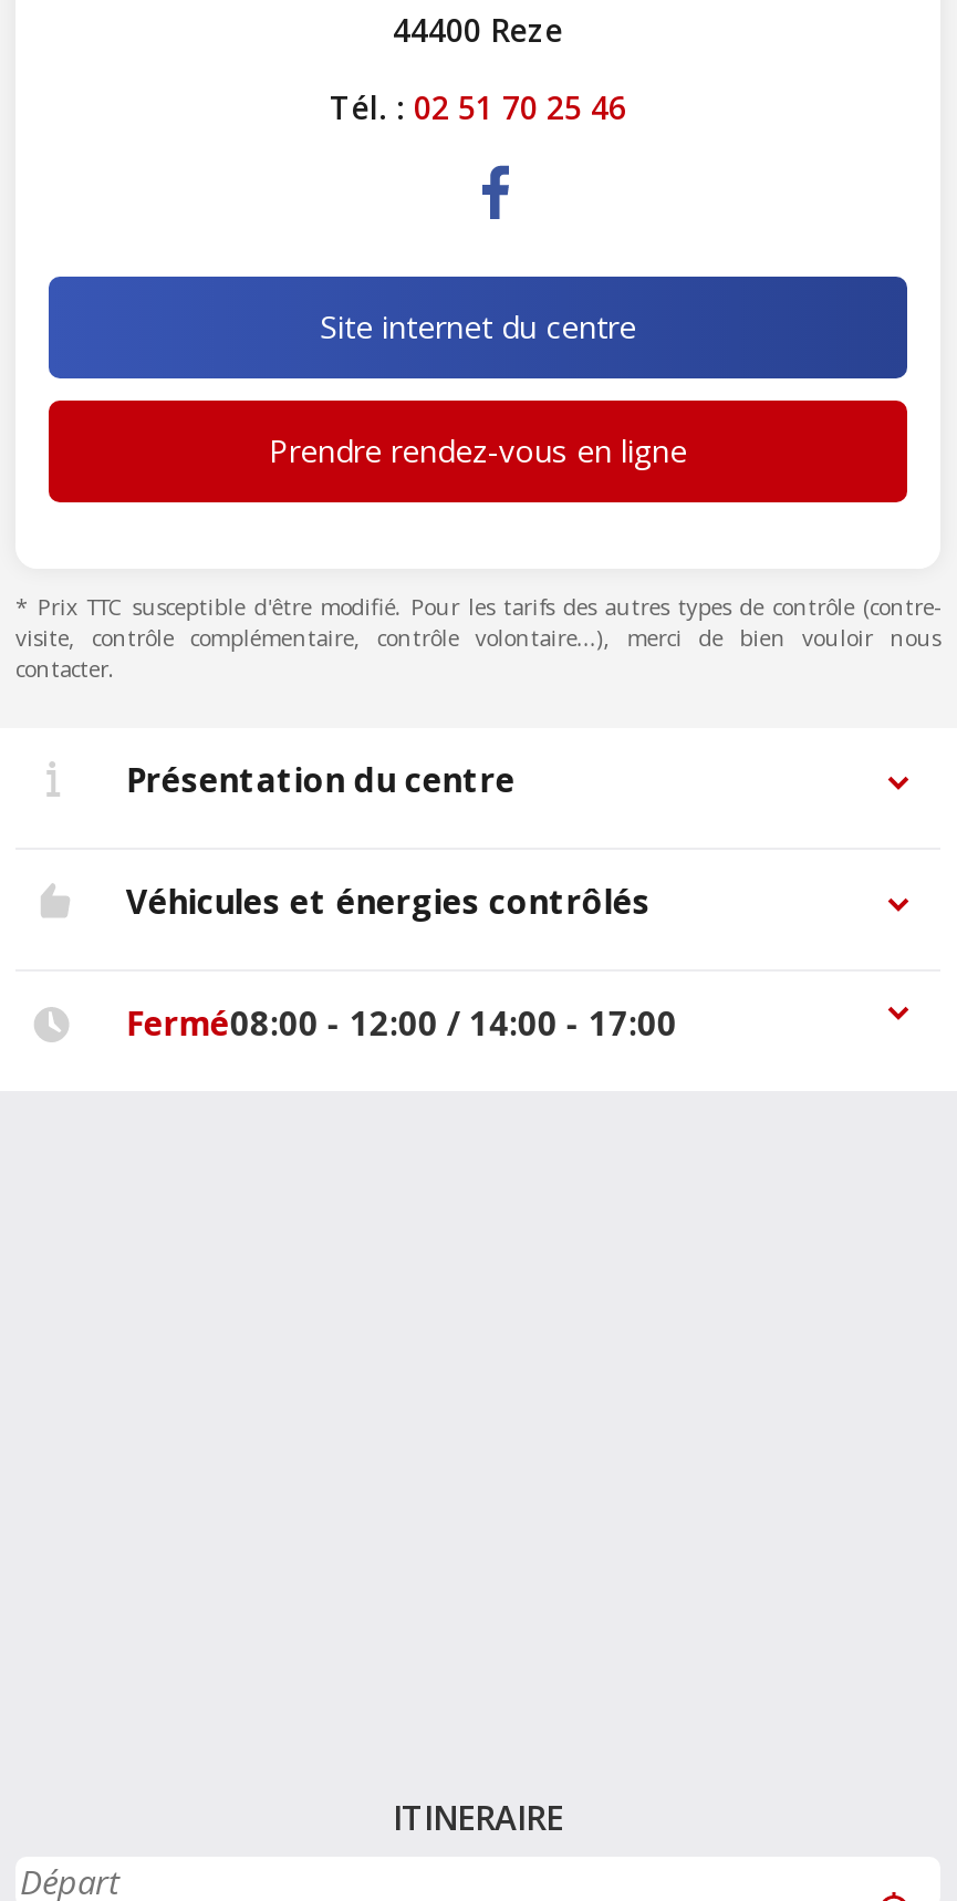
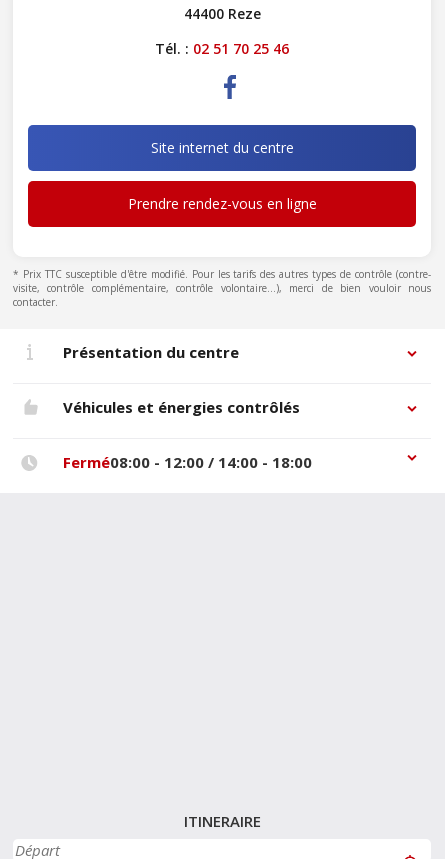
- Fermé08:00 - 12:00 / 14:00 - 17:00
+ Fermé08:00 - 12:00 / 14:00 - 18:00
